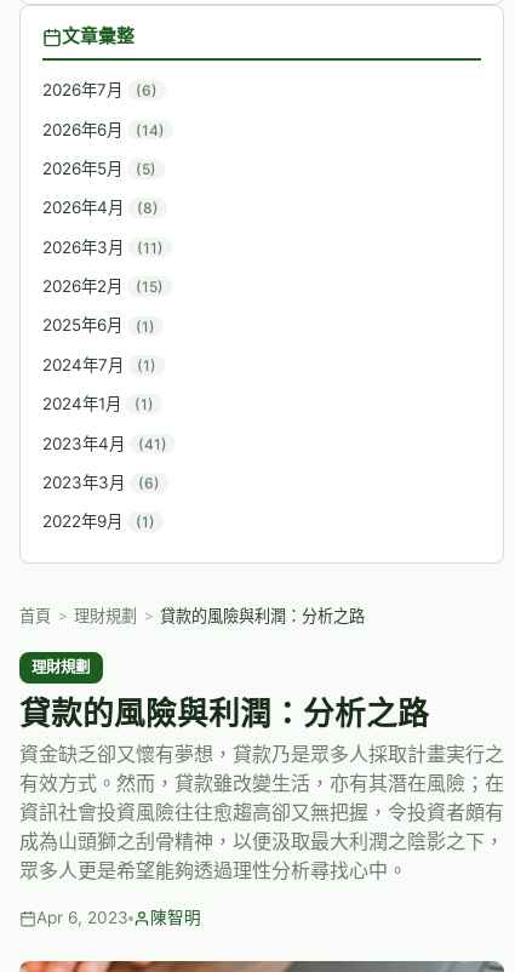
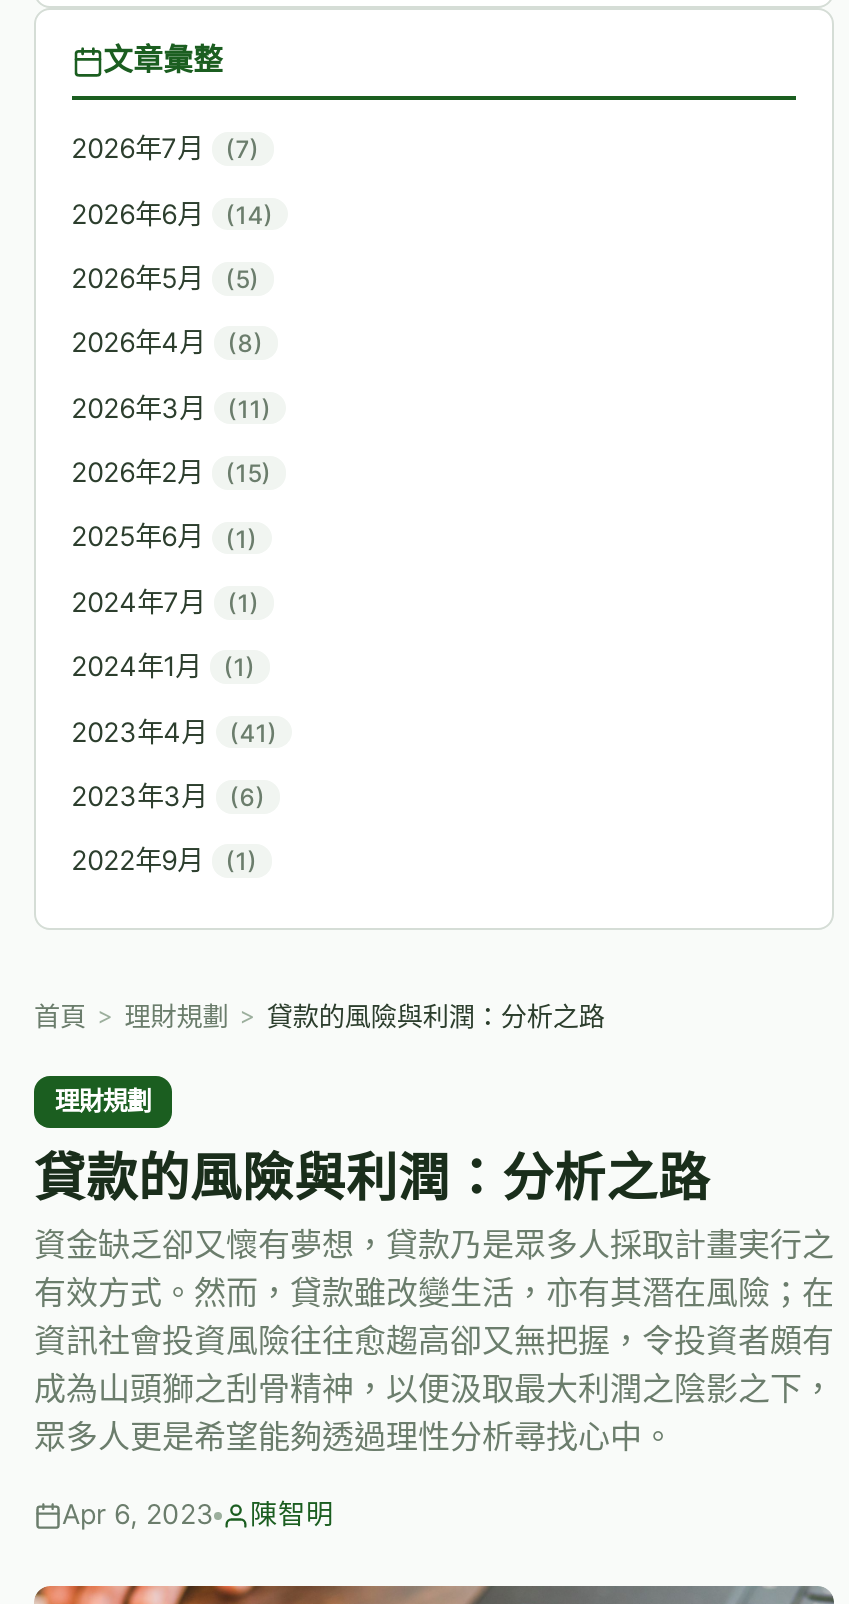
- 2026年7月 (6)
+ 2026年7月 (7)
